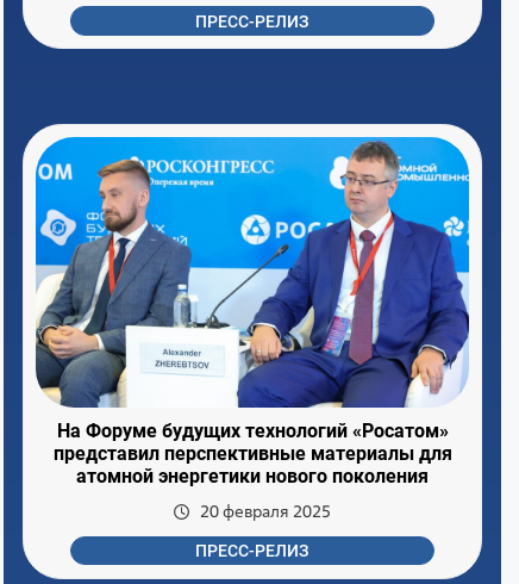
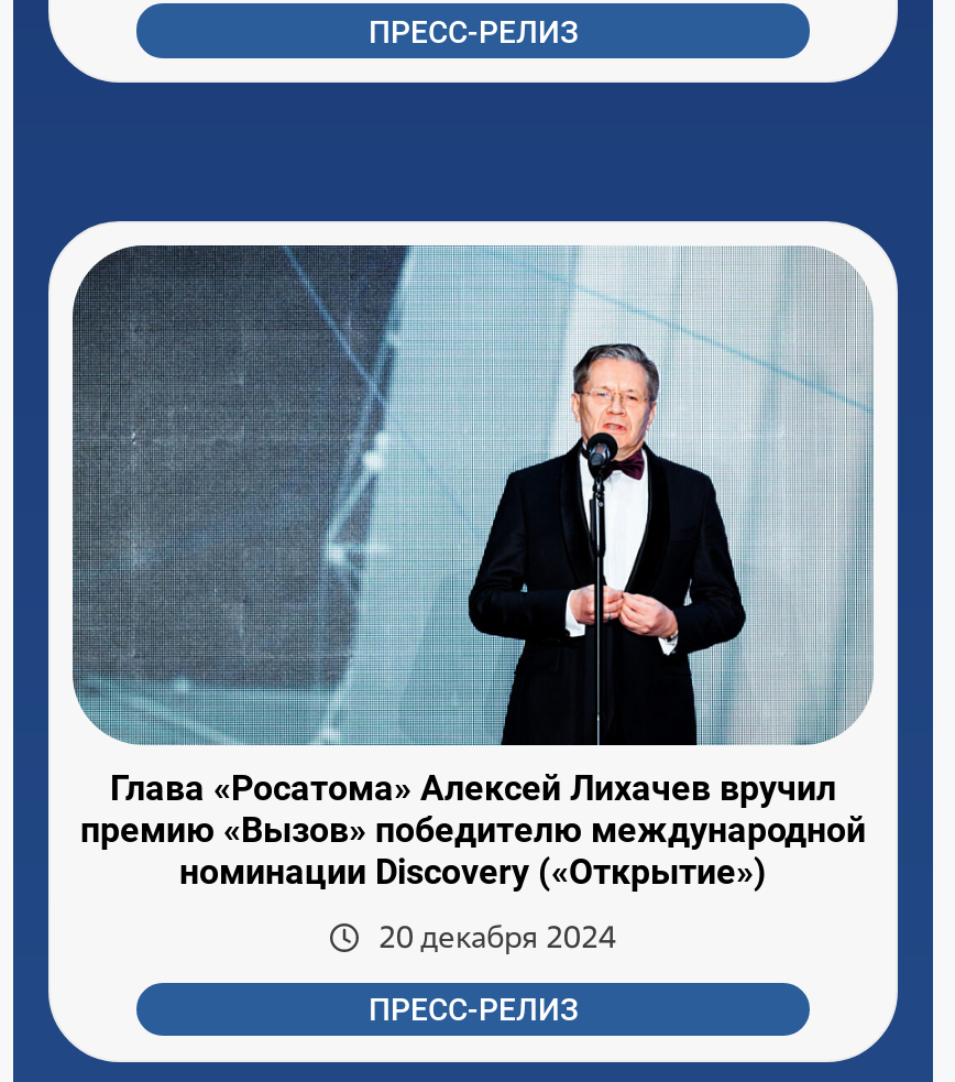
- [image]
- На Форуме будущих технологий «Росатом»
- представил перспективные материалы для
- атомной энергетики нового поколения
+ [image]
+ Глава «Росатома» Алексей Лихачев вручил
+ премию «Вызов» победителю международной
+ номинации Discovery («Открытие»)

- 20 февраля 2025
+ 20 декабря 2024
